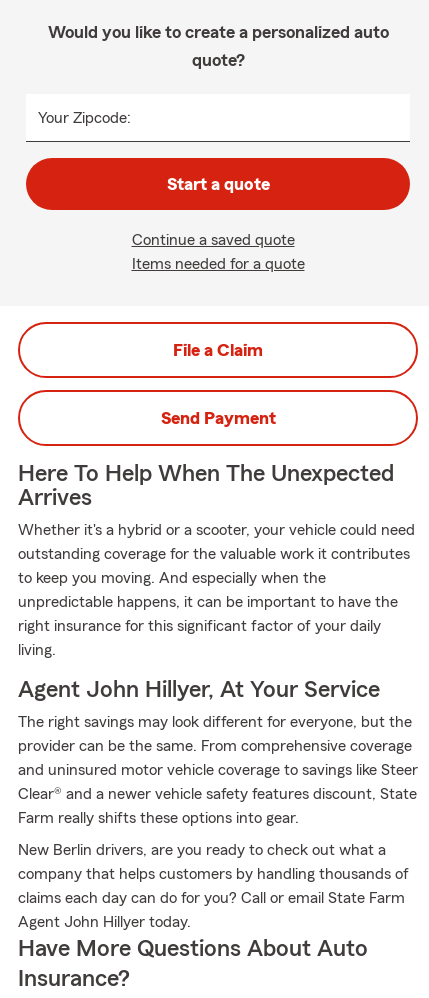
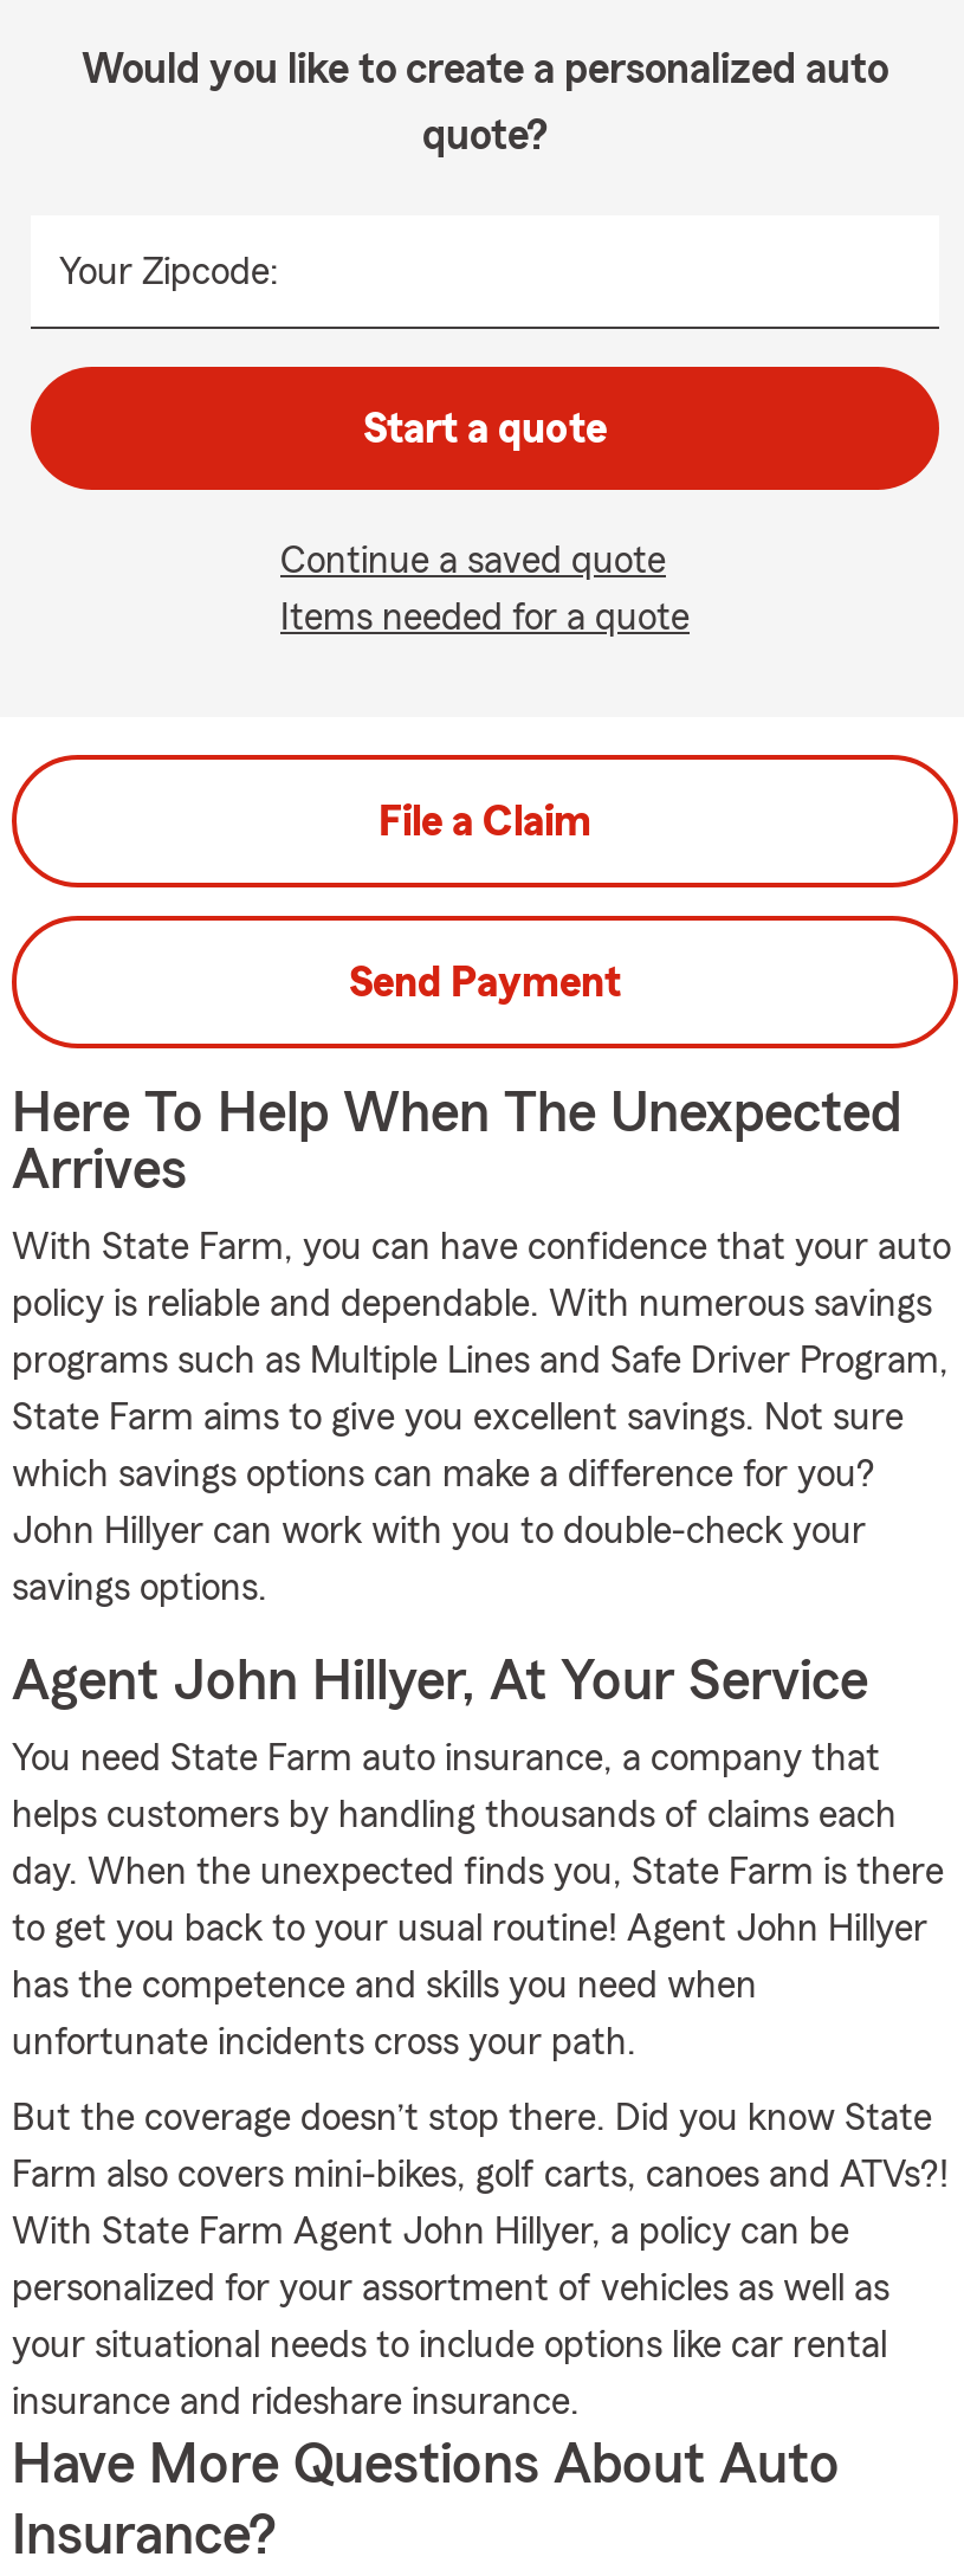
- Whether it's a hybrid or a scooter, your vehicle could need
- outstanding coverage for the valuable work it contributes
- to keep you moving. And especially when the
- unpredictable happens, it can be important to have the
- right insurance for this significant factor of your daily
- living.
+ With State Farm, you can have confidence that your auto
+ policy is reliable and dependable. With numerous savings
+ programs such as Multiple Lines and Safe Driver Program,
+ State Farm aims to give you excellent savings. Not sure
+ which savings options can make a difference for you?
+ John Hillyer can work with you to double-check your
+ savings options.

- The right savings may look different for everyone, but the
- provider can be the same. From comprehensive coverage
- and uninsured motor vehicle coverage to savings like Steer
- Clear® and a newer vehicle safety features discount, State
- Farm really shifts these options into gear.
- New Berlin drivers, are you ready to check out what a
- company that helps customers by handling thousands of
- claims each day can do for you? Call or email State Farm
- Agent John Hillyer today.
+ You need State Farm auto insurance, a company that
+ helps customers by handling thousands of claims each
+ day. When the unexpected finds you, State Farm is there
+ to get you back to your usual routine! Agent John Hillyer
+ has the competence and skills you need when
+ unfortunate incidents cross your path.
+ But the coverage doesn’t stop there. Did you know State
+ Farm also covers mini-bikes, golf carts, canoes and ATVs?!
+ With State Farm Agent John Hillyer, a policy can be
+ personalized for your assortment of vehicles as well as
+ your situational needs to include options like car rental
+ insurance and rideshare insurance.
